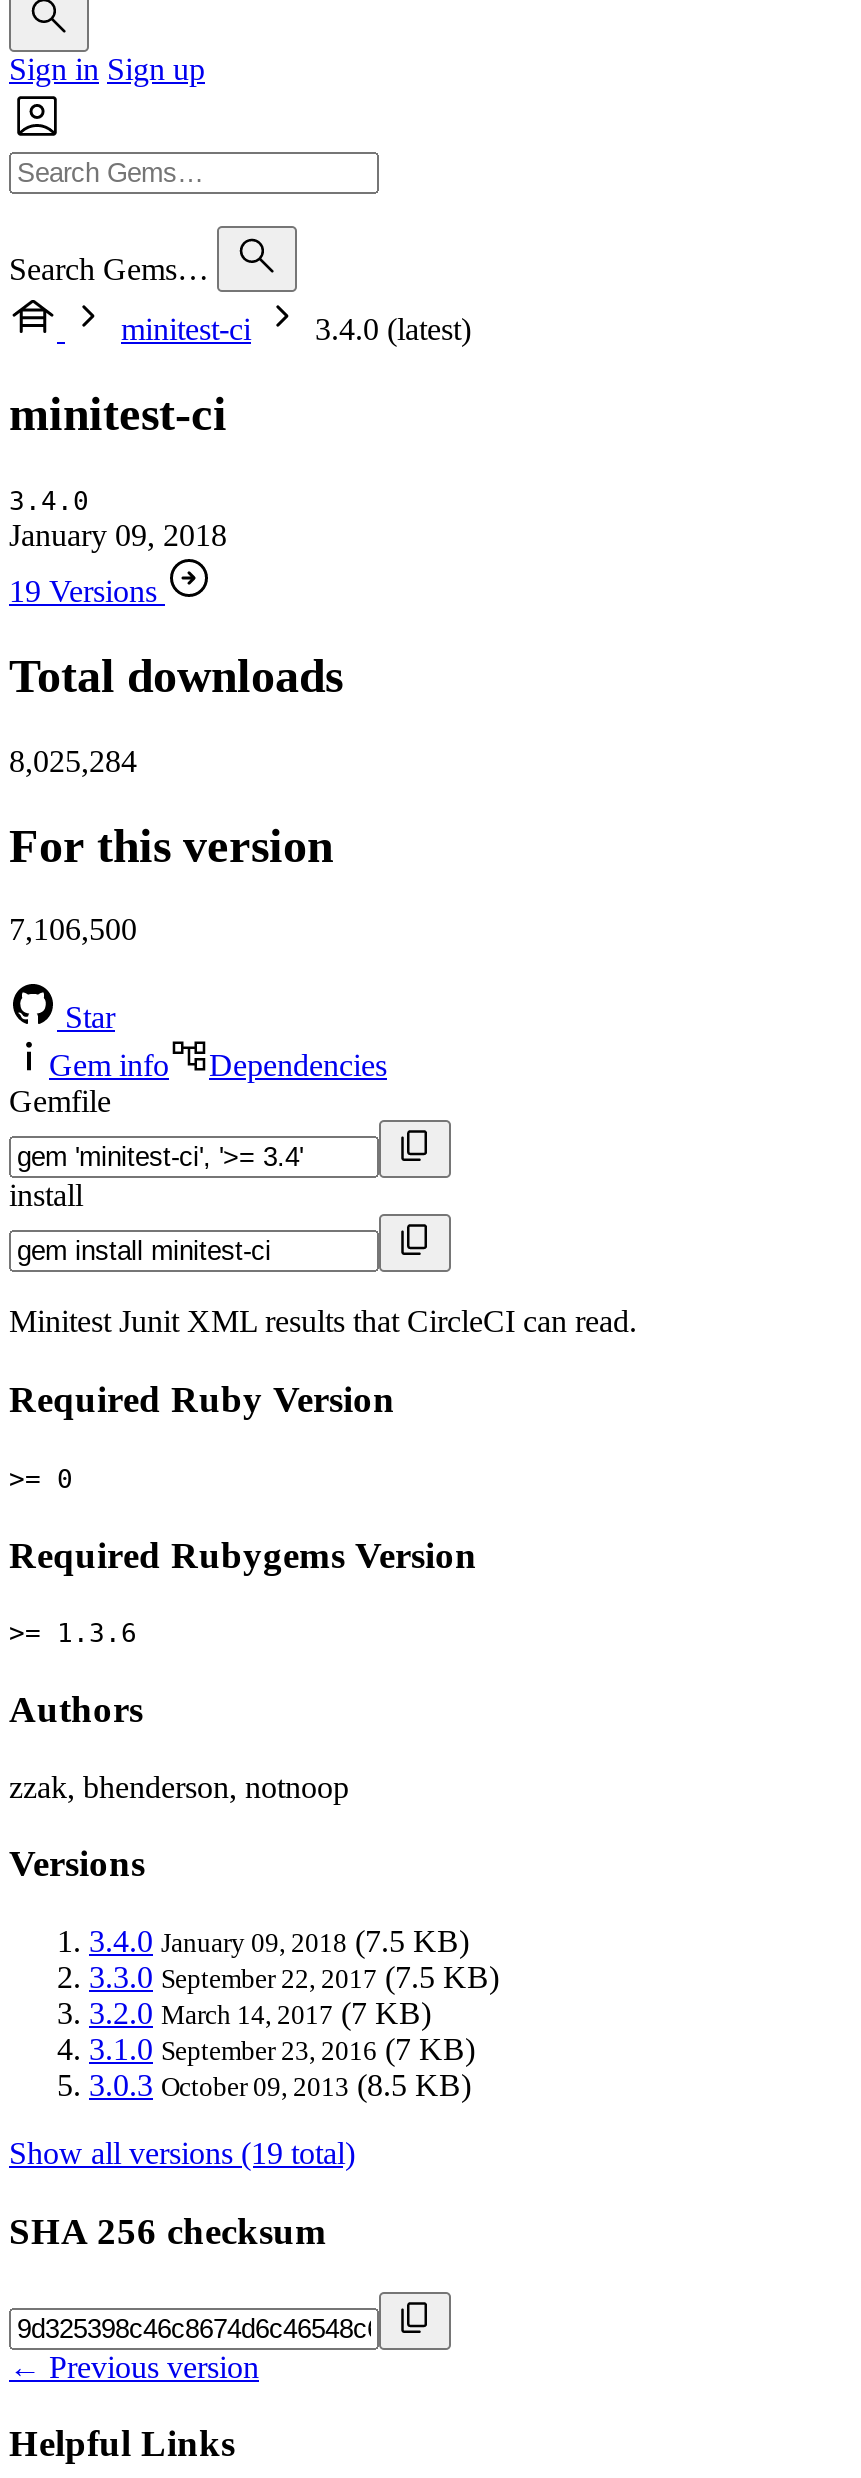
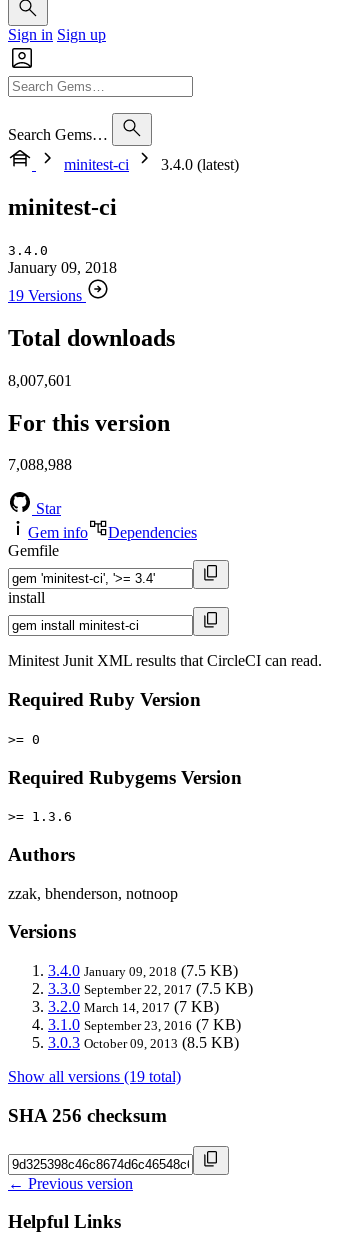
- 8,025,284
+ 8,007,601

- 7,106,500
+ 7,088,988
